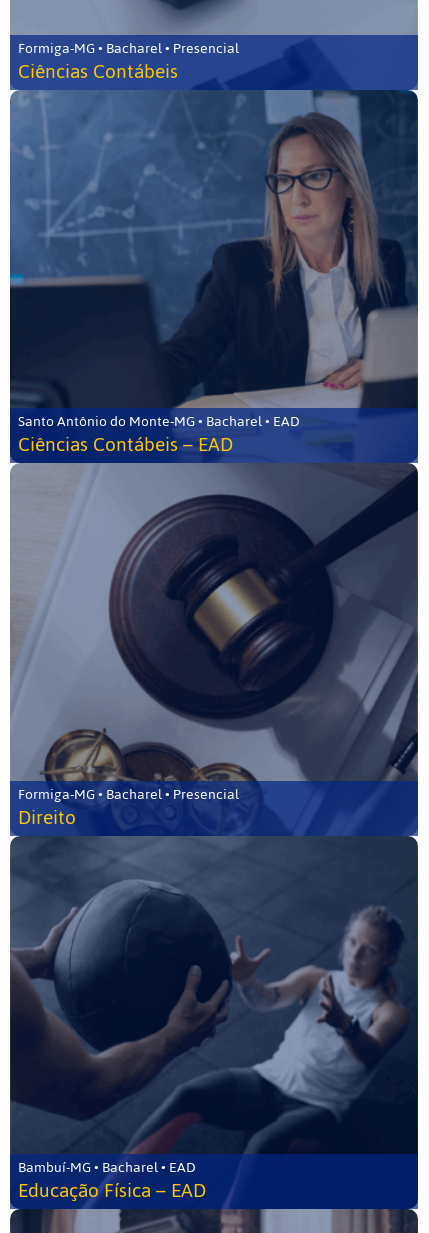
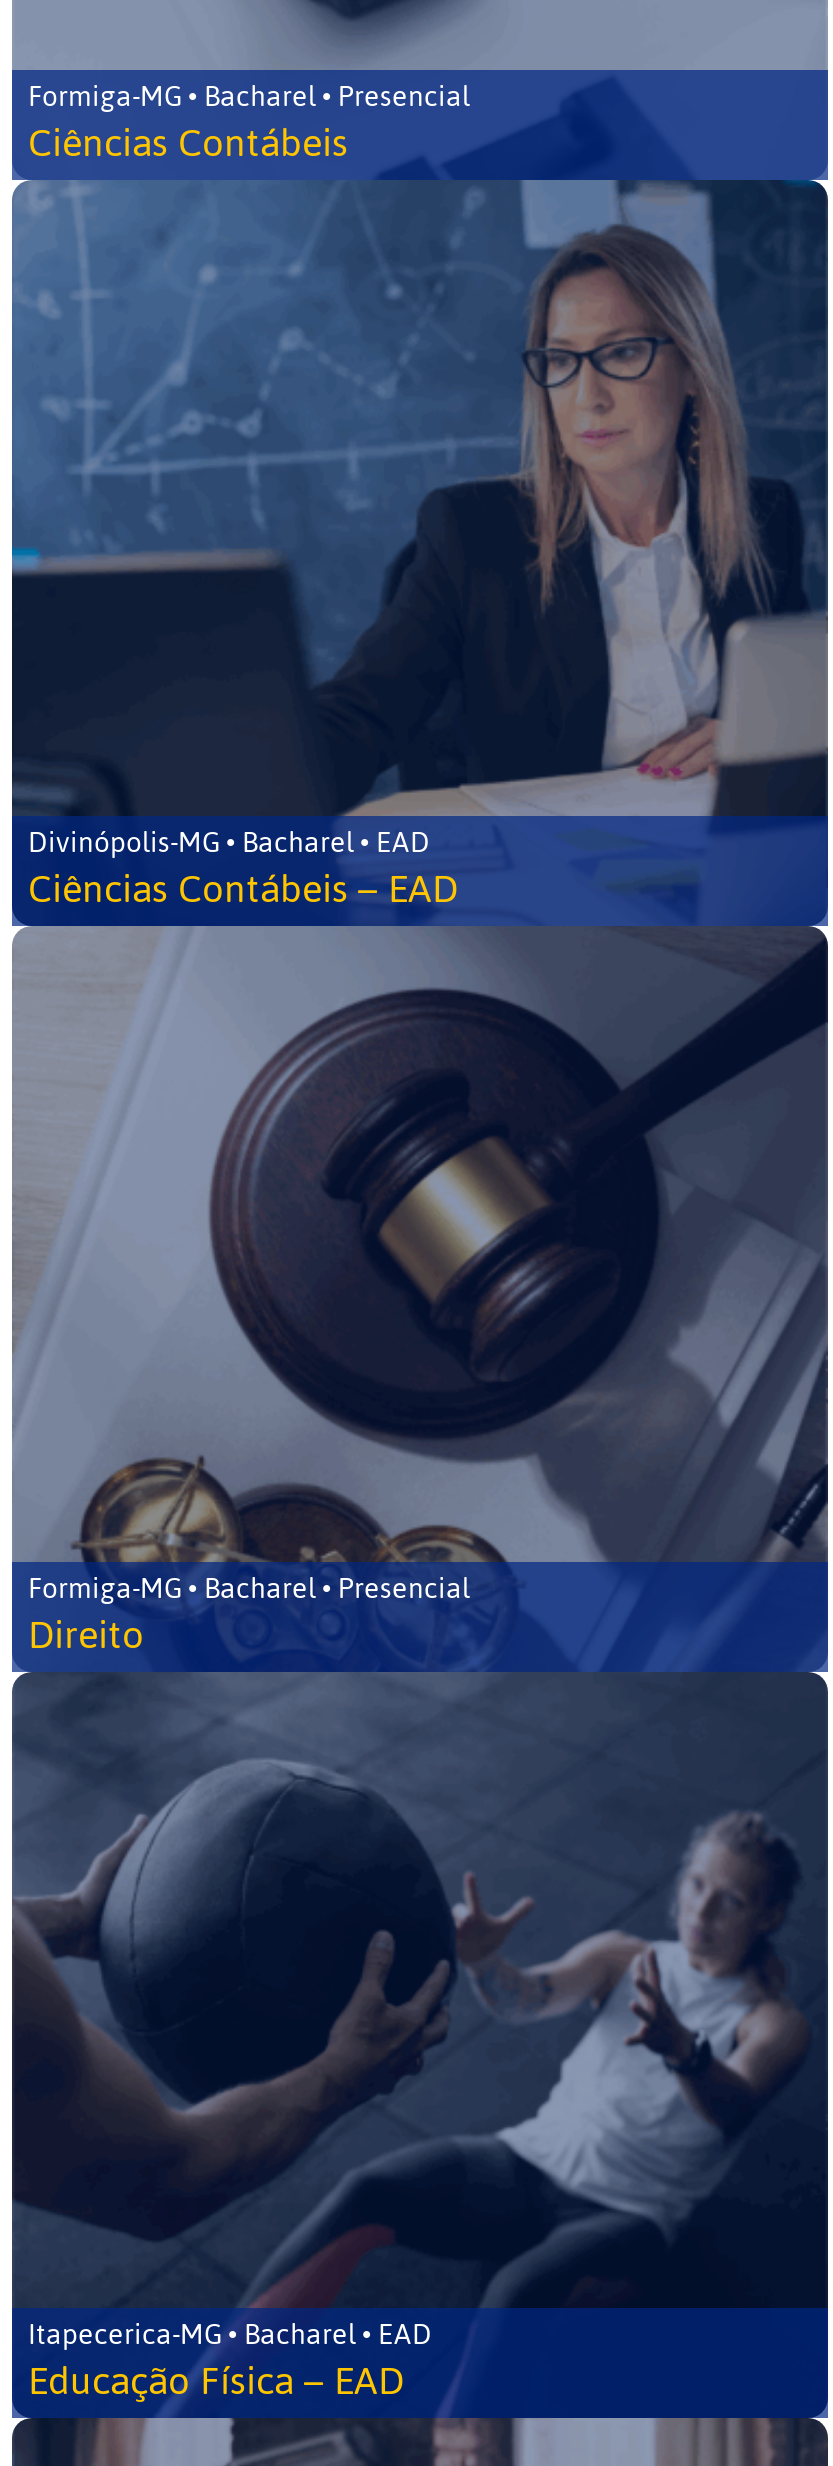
- Santo Antônio do Monte-MG • Bacharel • EAD
+ Divinópolis-MG • Bacharel • EAD

- Bambuí-MG • Bacharel • EAD
+ Itapecerica-MG • Bacharel • EAD
